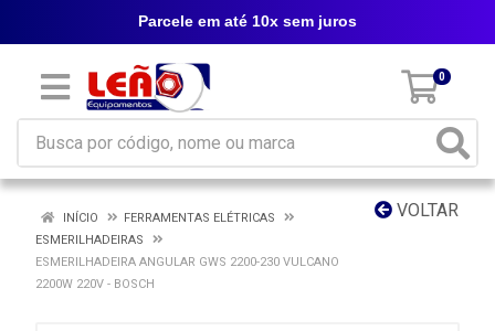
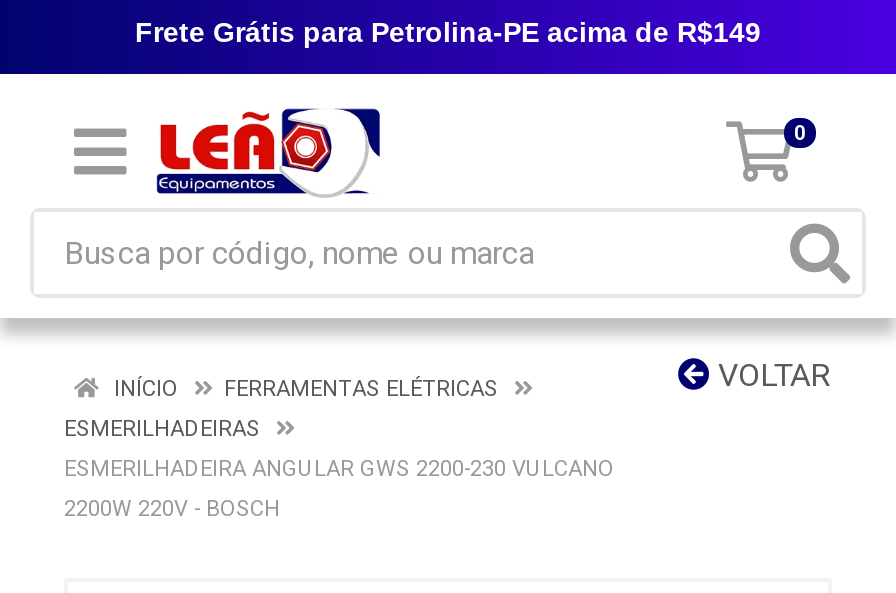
- Parcele em até 10x sem juros
+ Frete Grátis para Petrolina-PE acima de R$149
